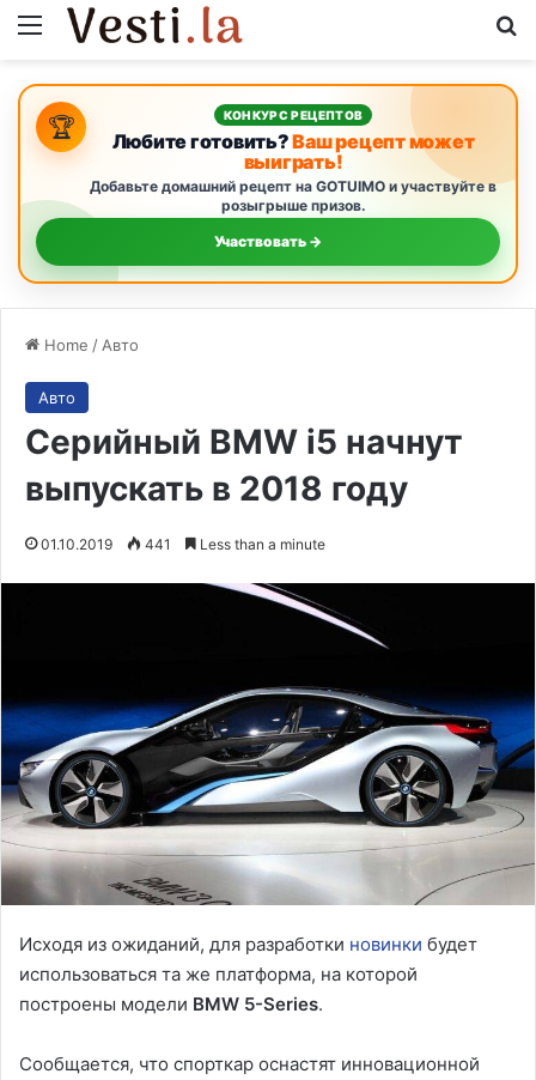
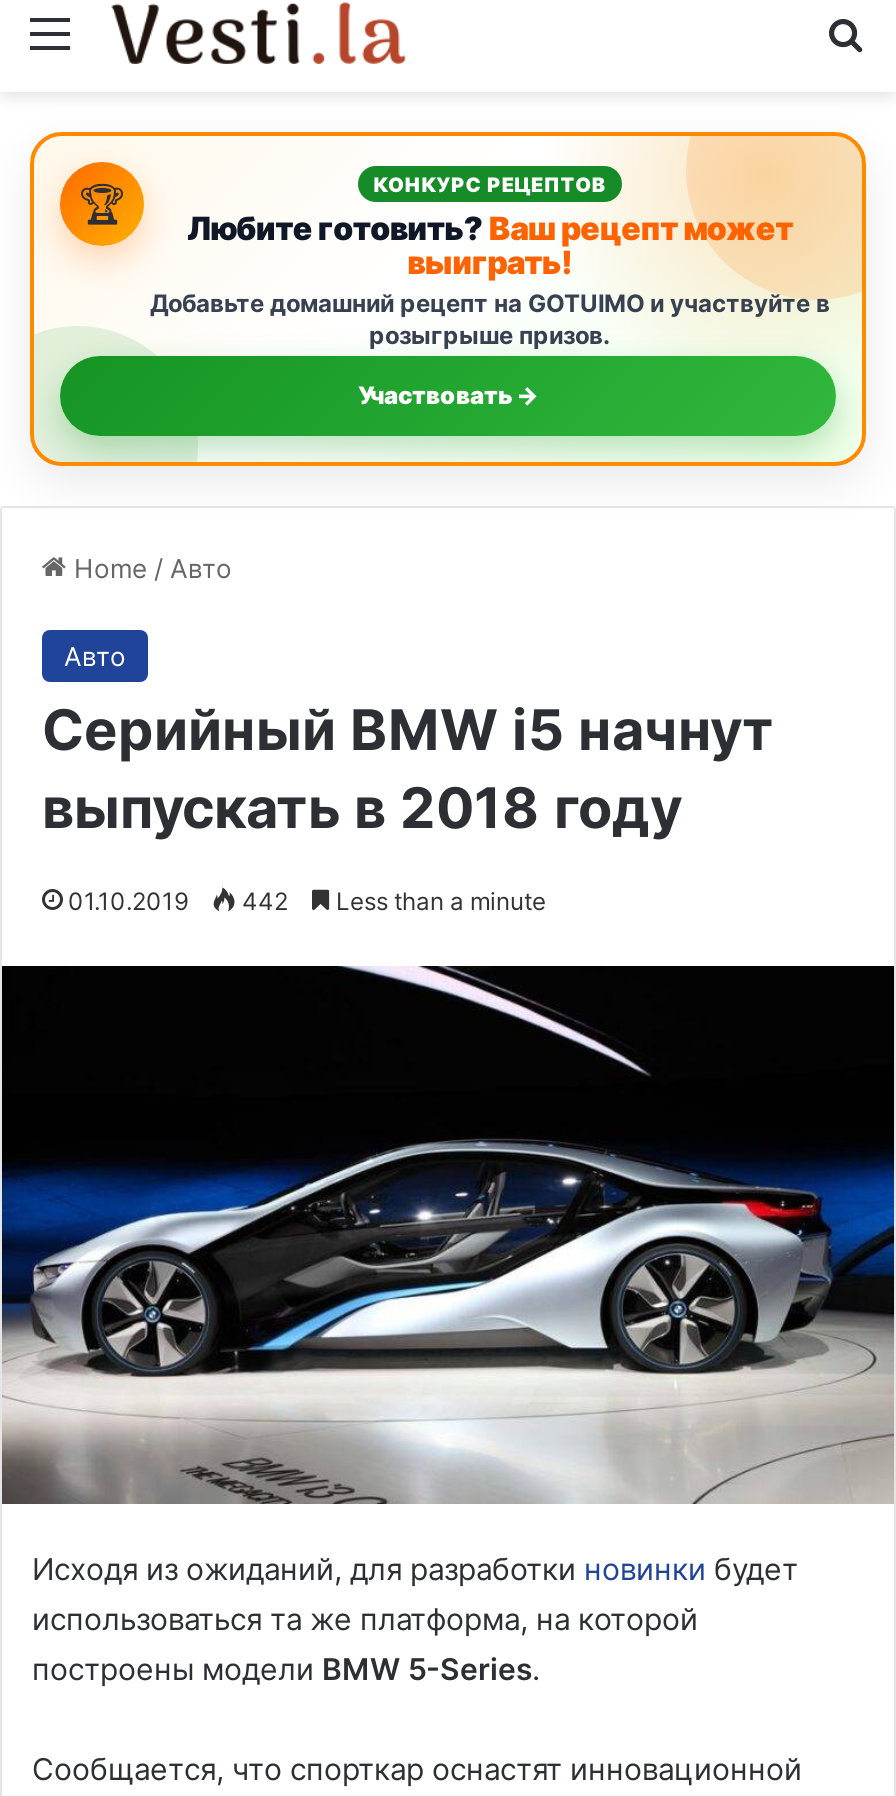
- 01.10.2019 441 Less than a minute
+ 01.10.2019 442 Less than a minute
